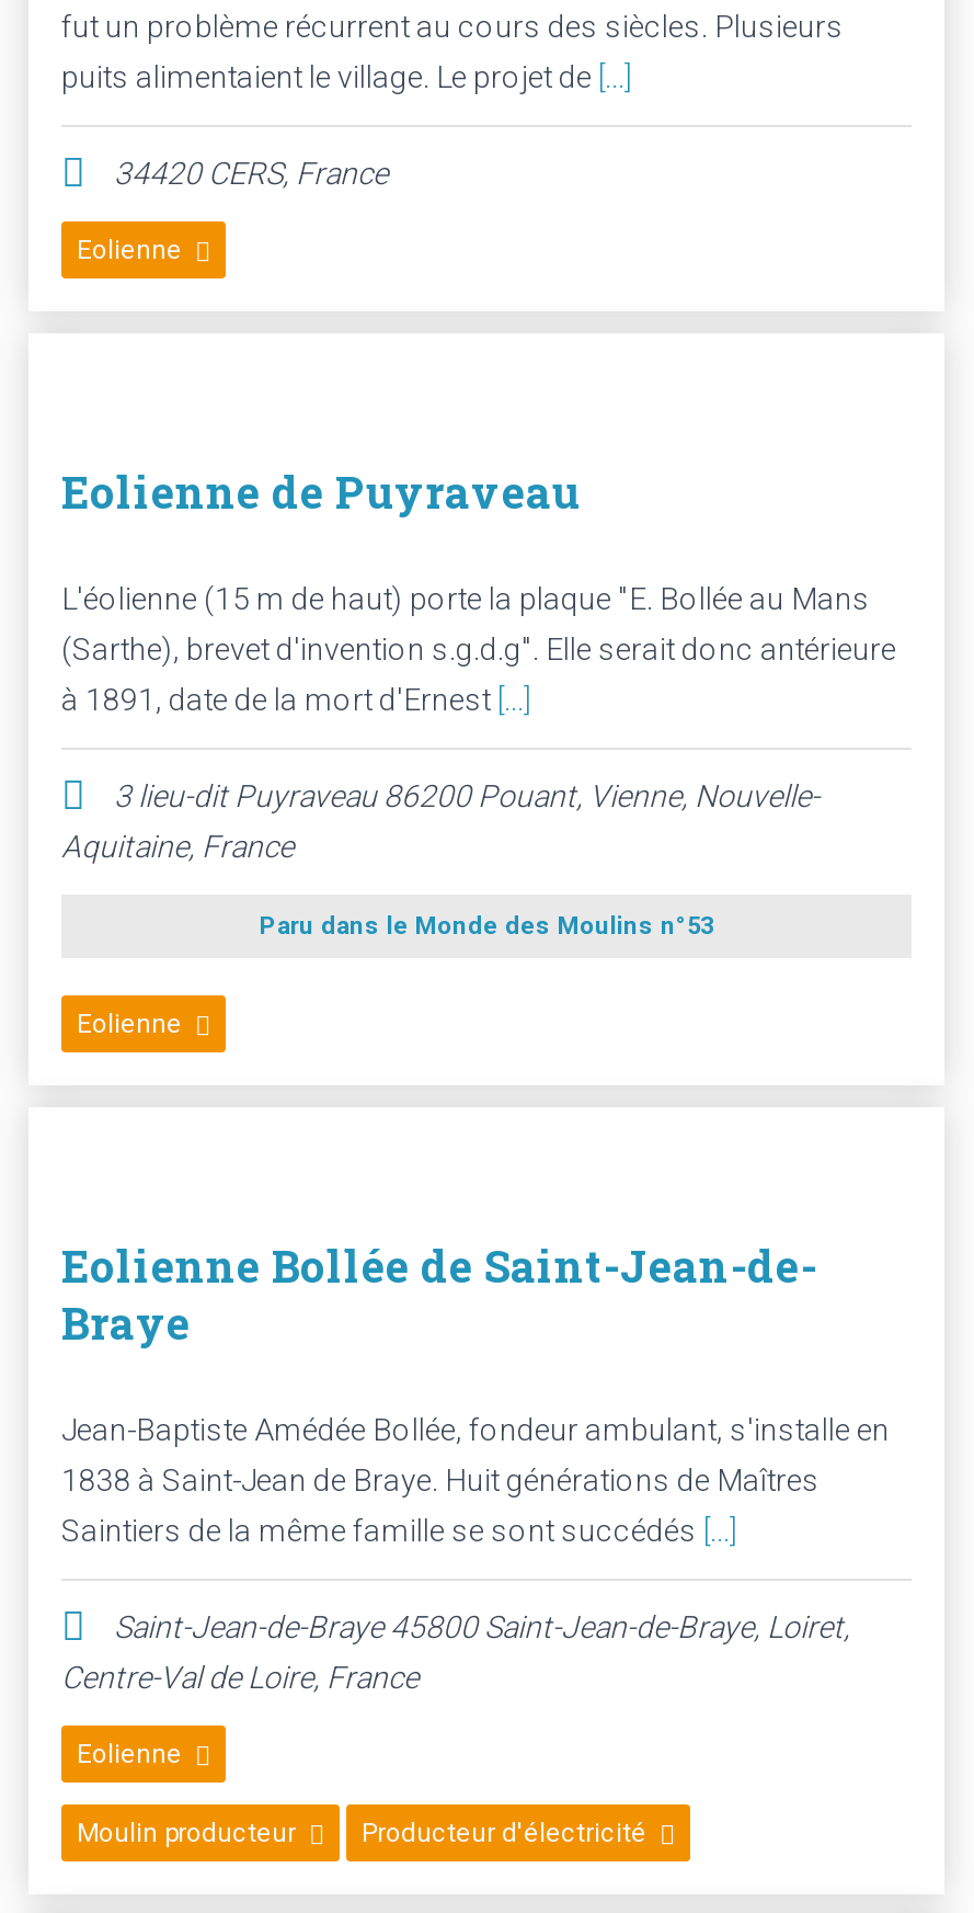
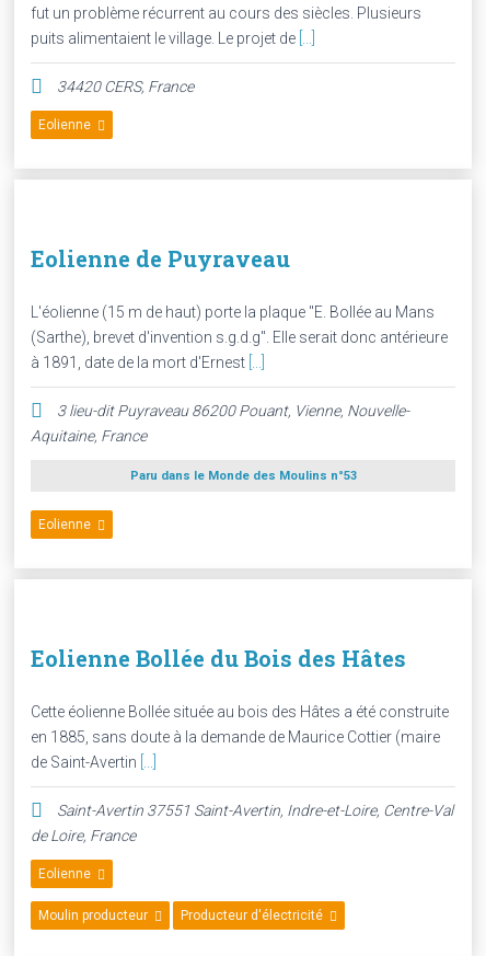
- Eolienne Bollée de Saint-Jean-de-
- Braye
+ Eolienne Bollée du Bois des Hâtes

- Jean-Baptiste Amédée Bollée, fondeur ambulant, s'installe en
- 1838 à Saint-Jean de Braye. Huit générations de Maîtres
- Saintiers de la même famille se sont succédés [...]
+ Cette éolienne Bollée située au bois des Hâtes a été construite
+ en 1885, sans doute à la demande de Maurice Cottier (maire
+ de Saint-Avertin [...]

- Saint-Jean-de-Braye 45800 Saint-Jean-de-Braye, Loiret,
- Centre-Val de Loire, France
+ Saint-Avertin 37551 Saint-Avertin, Indre-et-Loire, Centre-Val
+ de Loire, France
